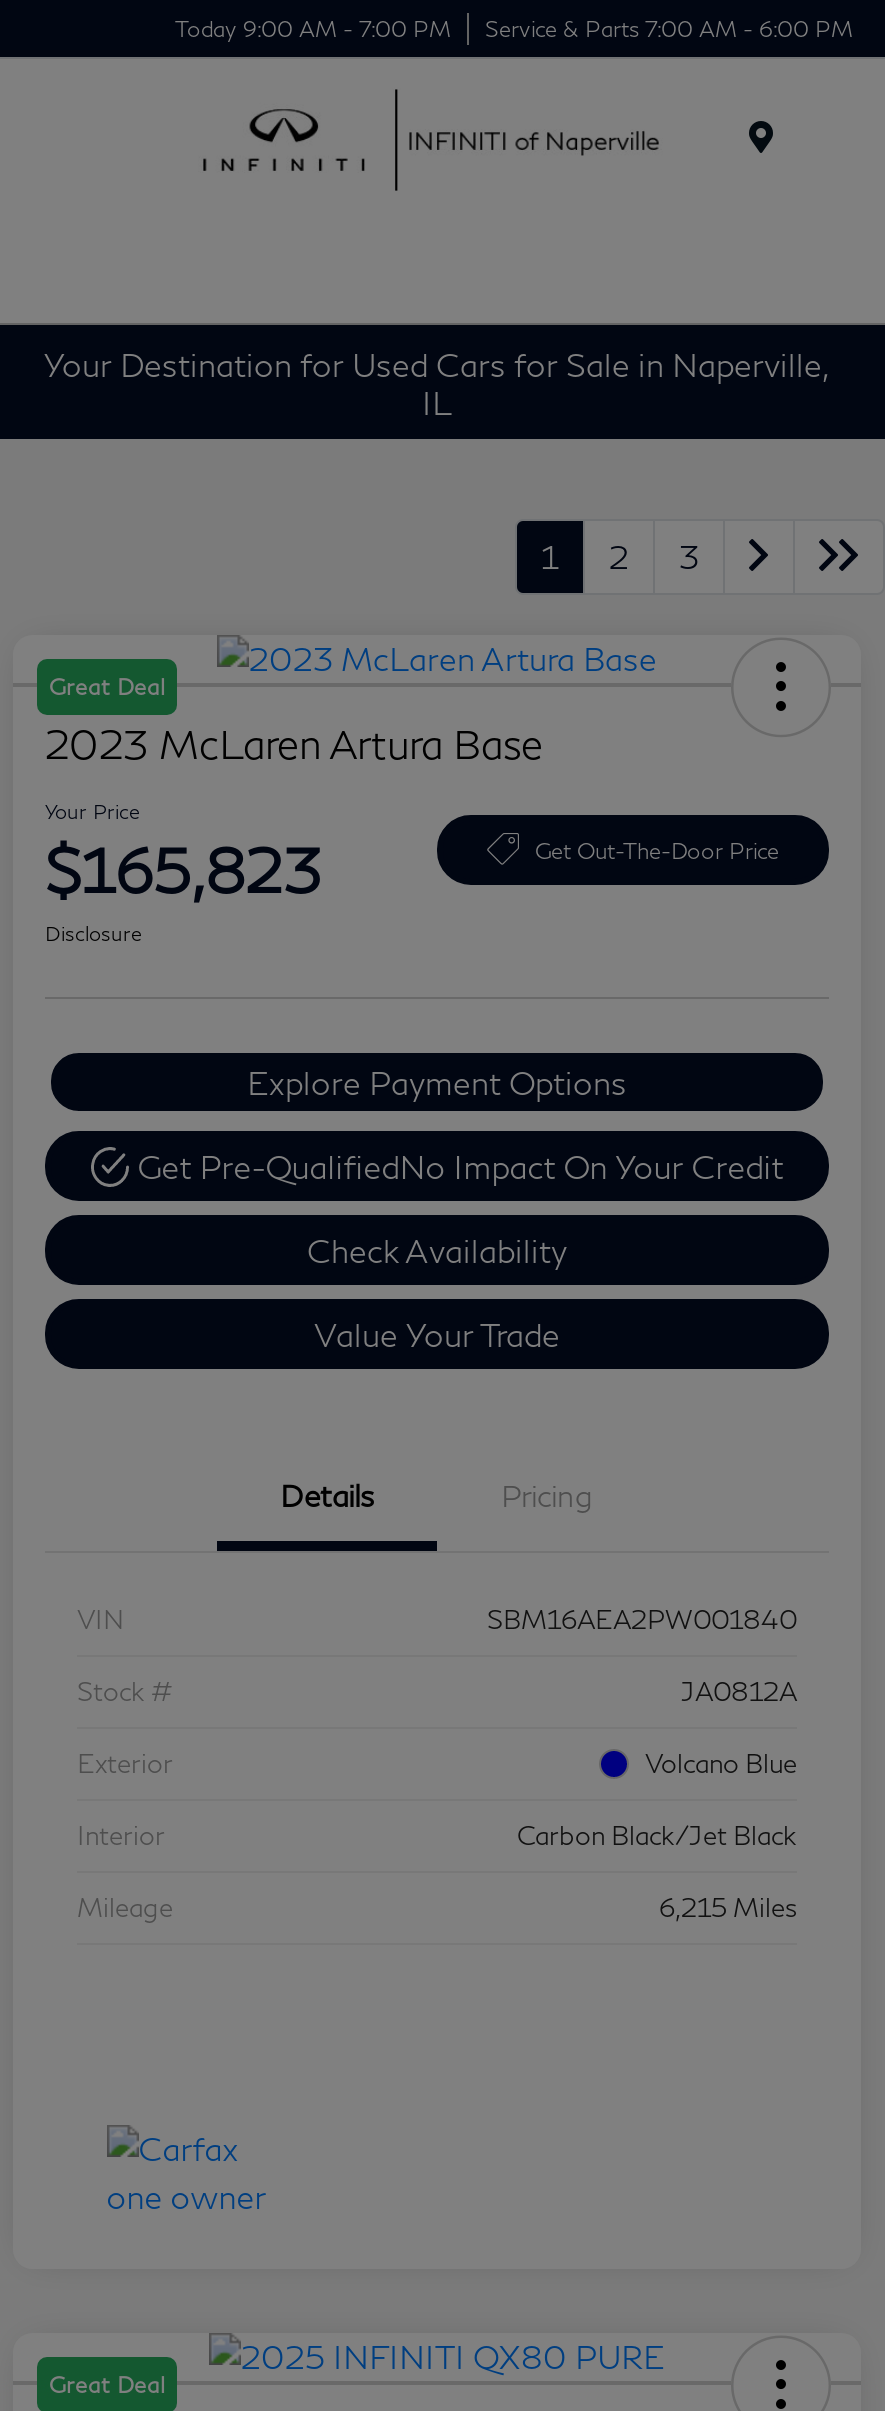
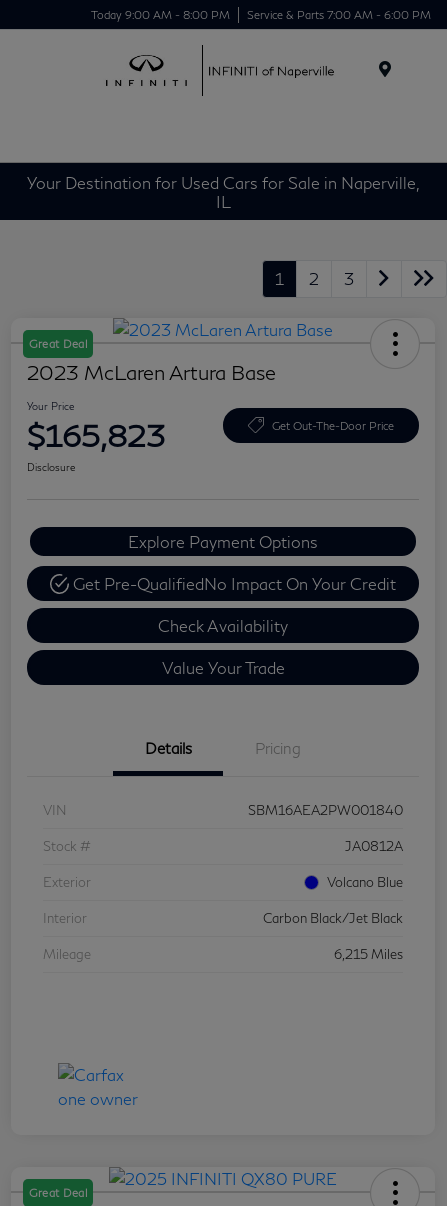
- Today 9:00 AM - 7:00 PM Service & Parts 7:00 AM - 6:00 PM
+ Today 9:00 AM - 8:00 PM Service & Parts 7:00 AM - 6:00 PM
